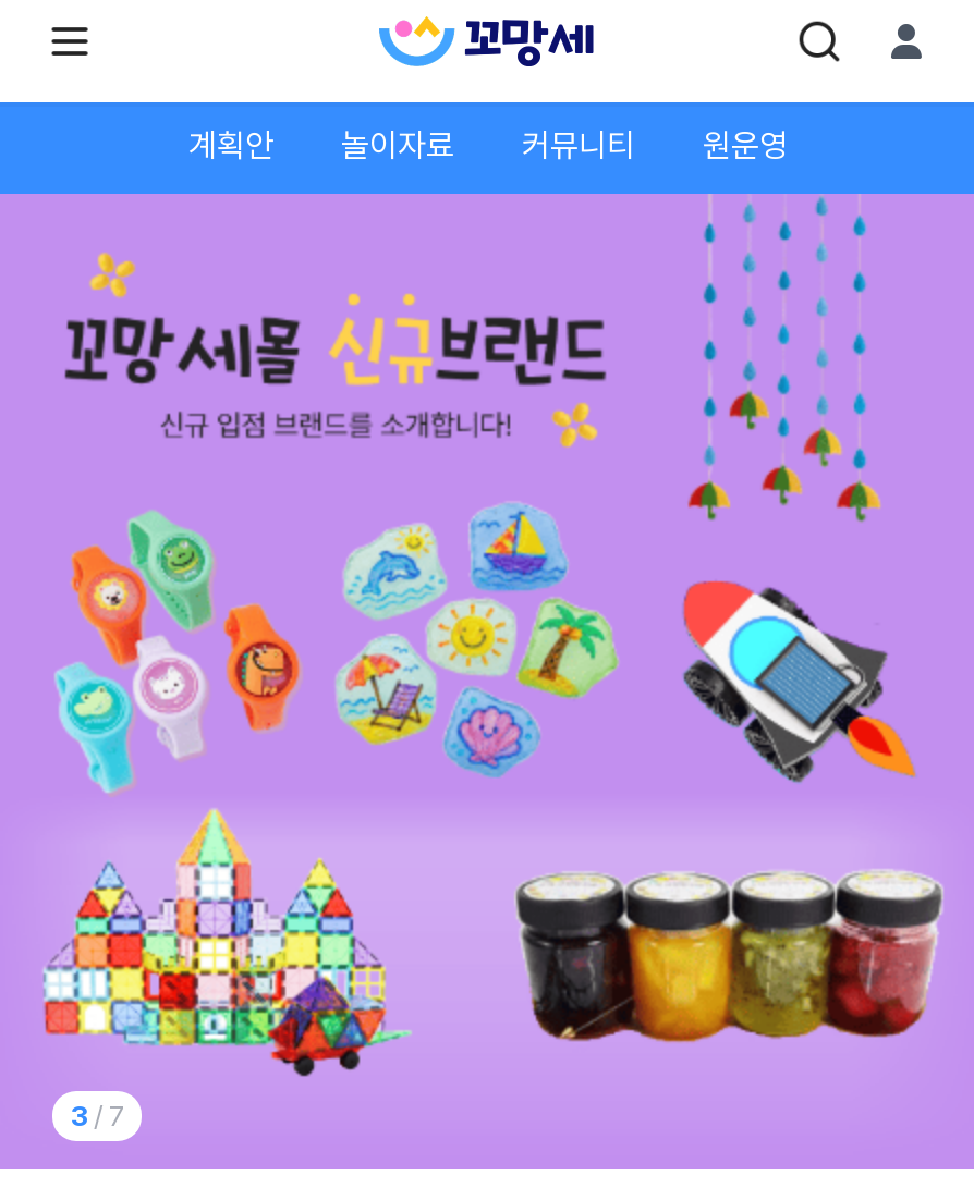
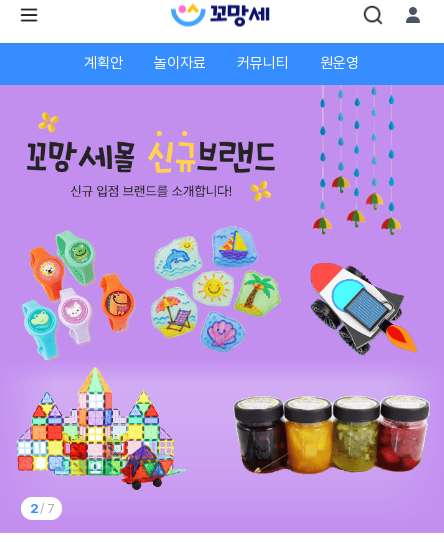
- 3 / 7
+ 2 / 7
